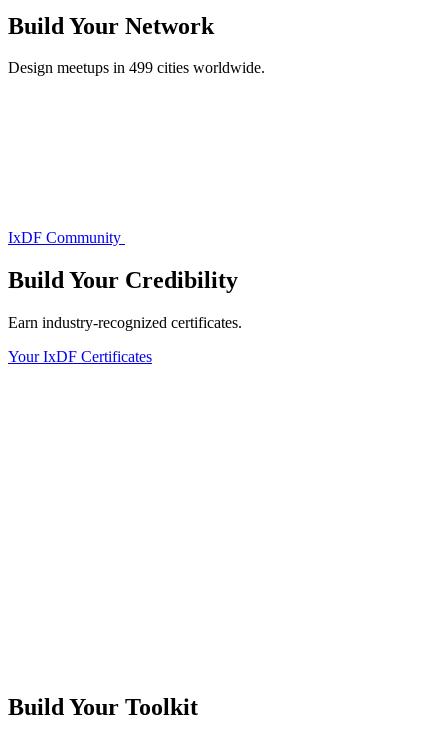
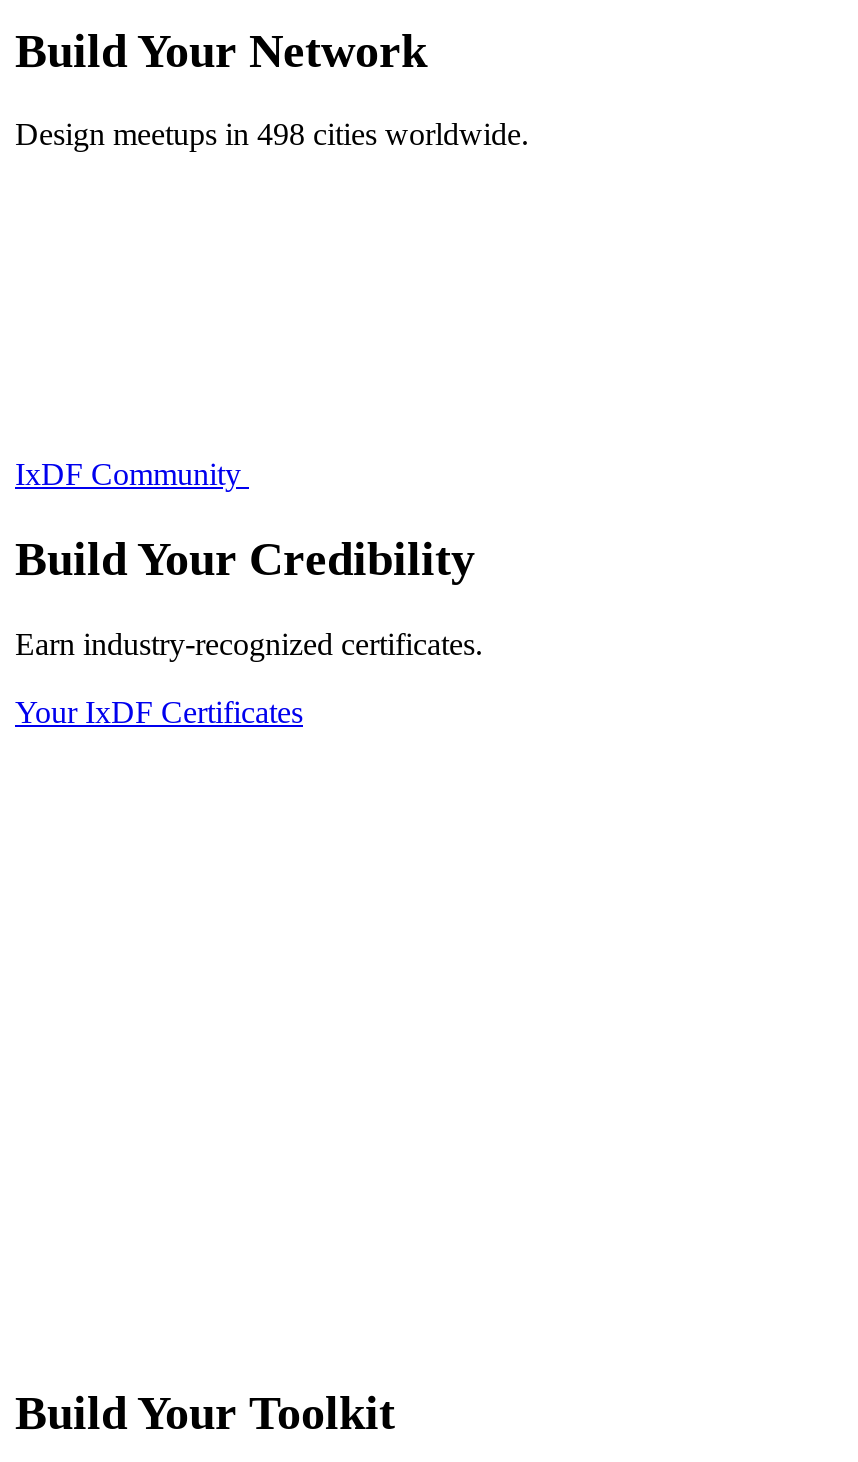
- Design meetups in 499 cities worldwide.
+ Design meetups in 498 cities worldwide.
